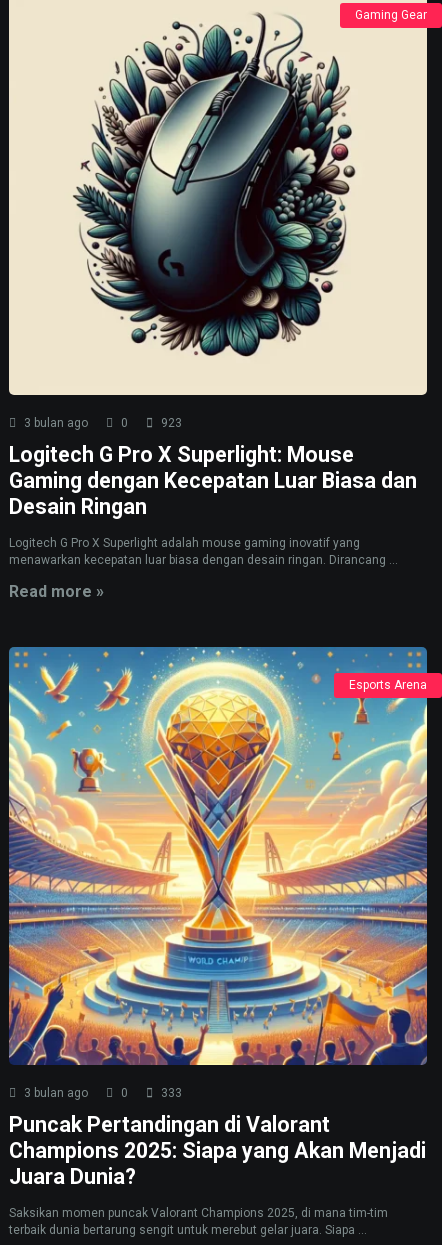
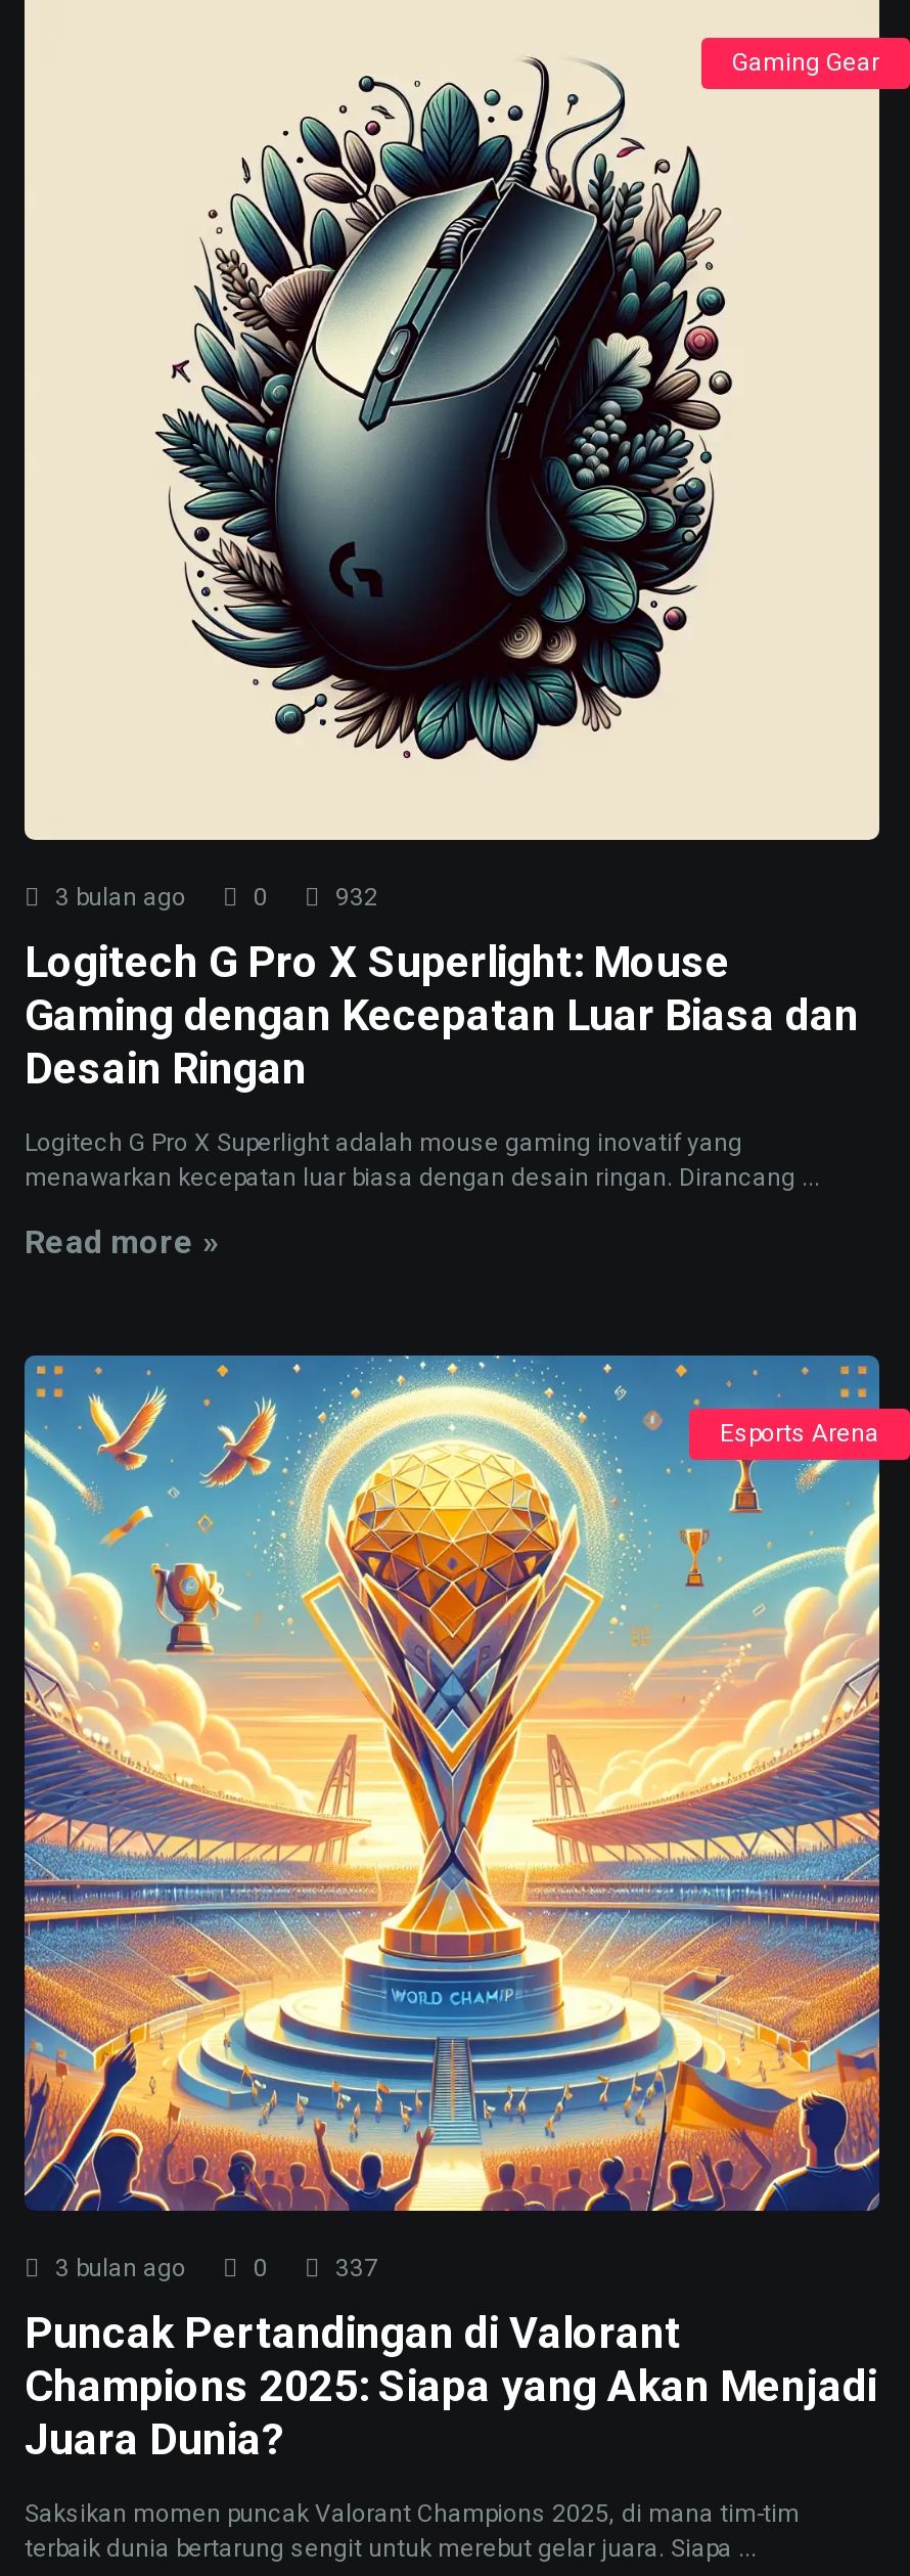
- 923
+ 932

- 333
+ 337
